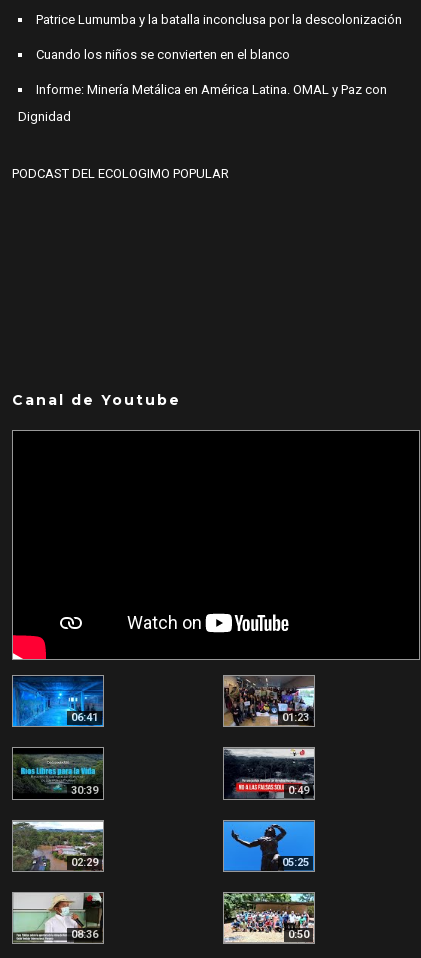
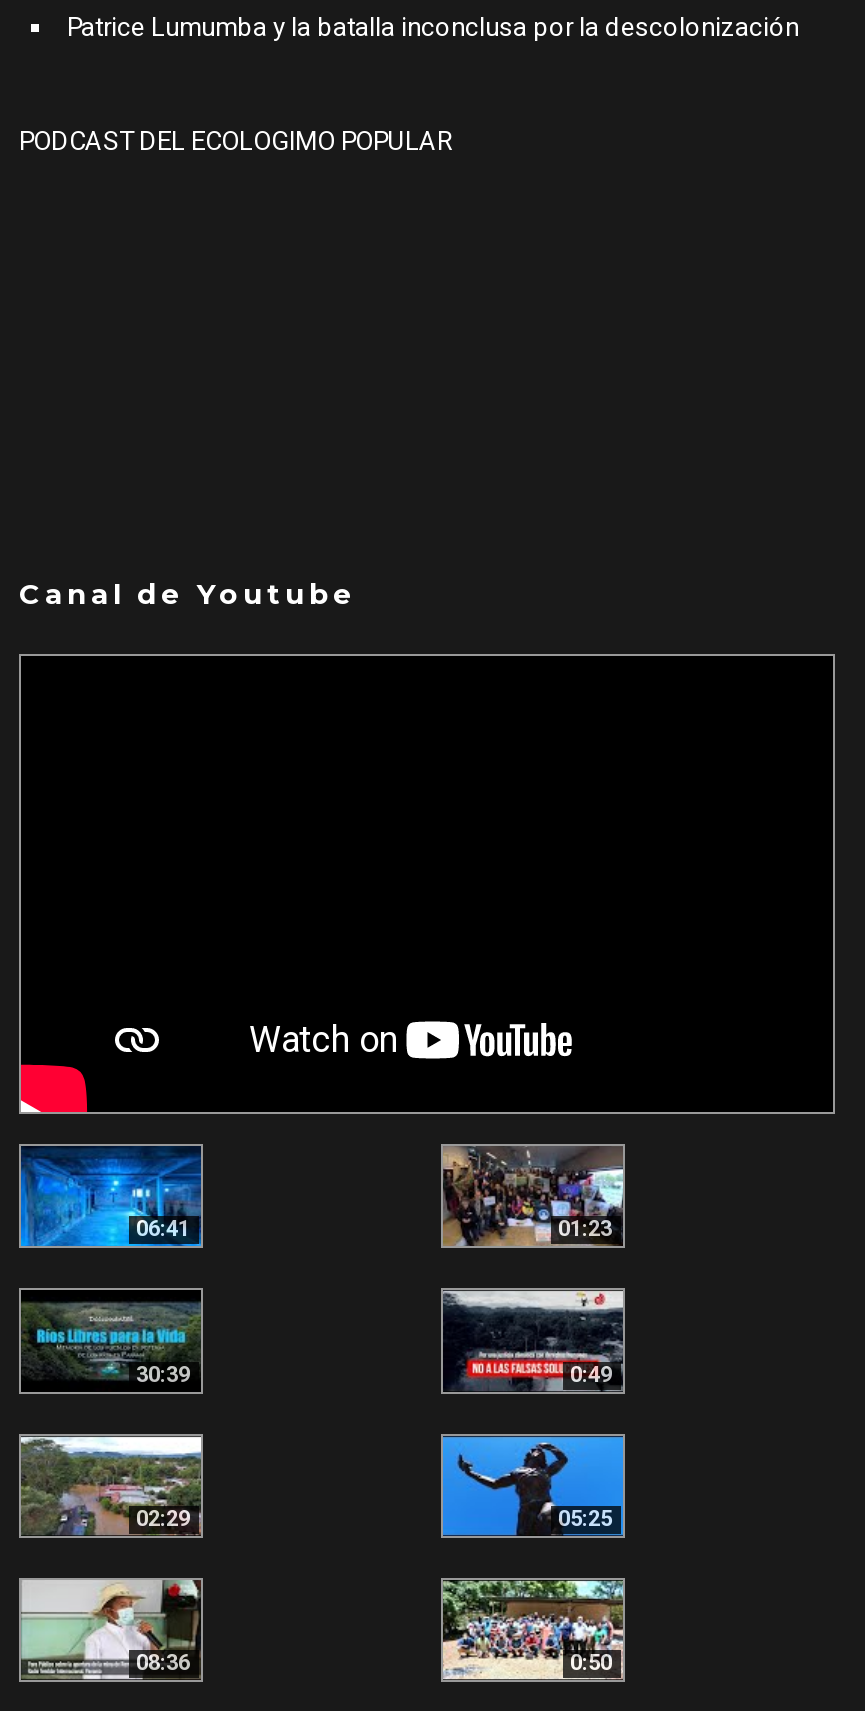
- Cuando los niños se convierten en el blanco
- Informe: Minería Metálica en América Latina. OMAL y Paz con
- Dignidad
